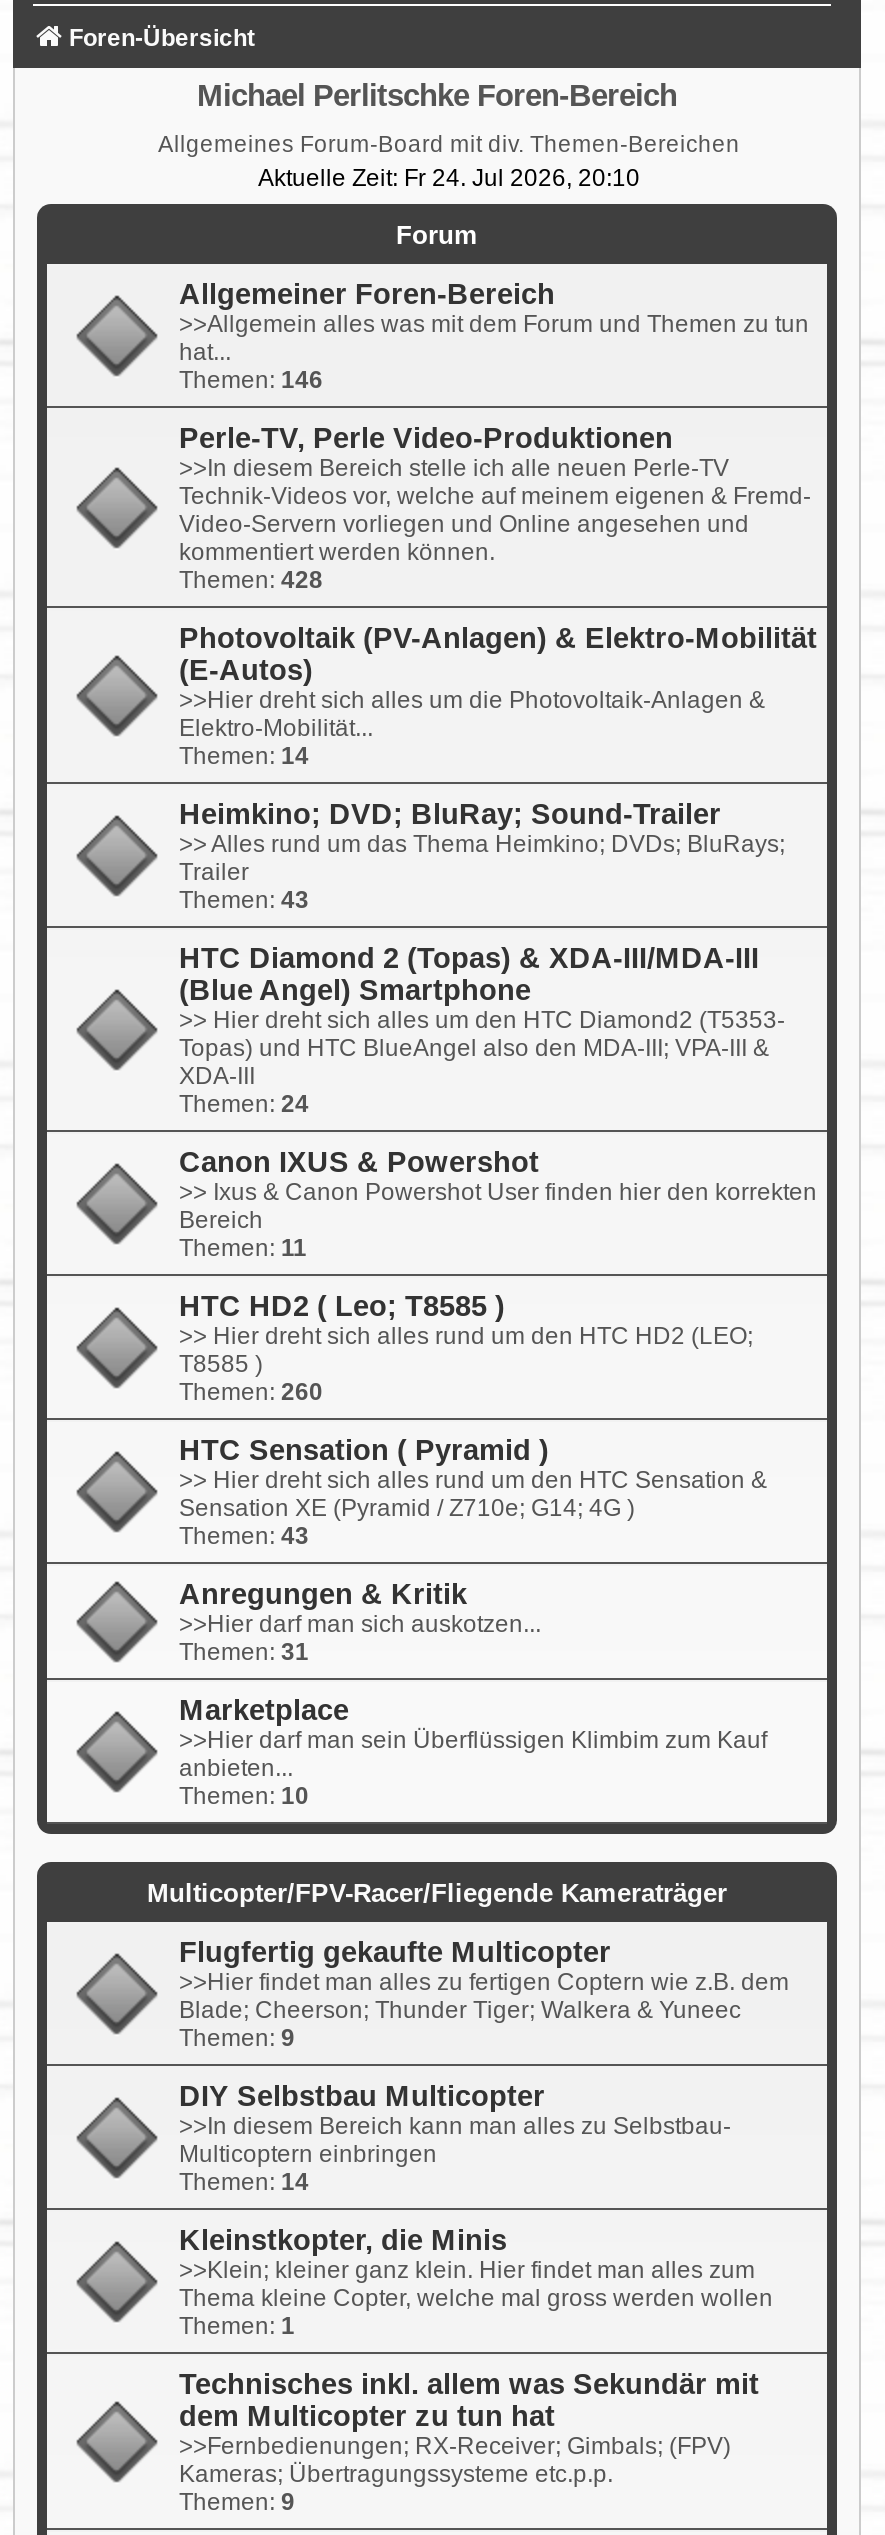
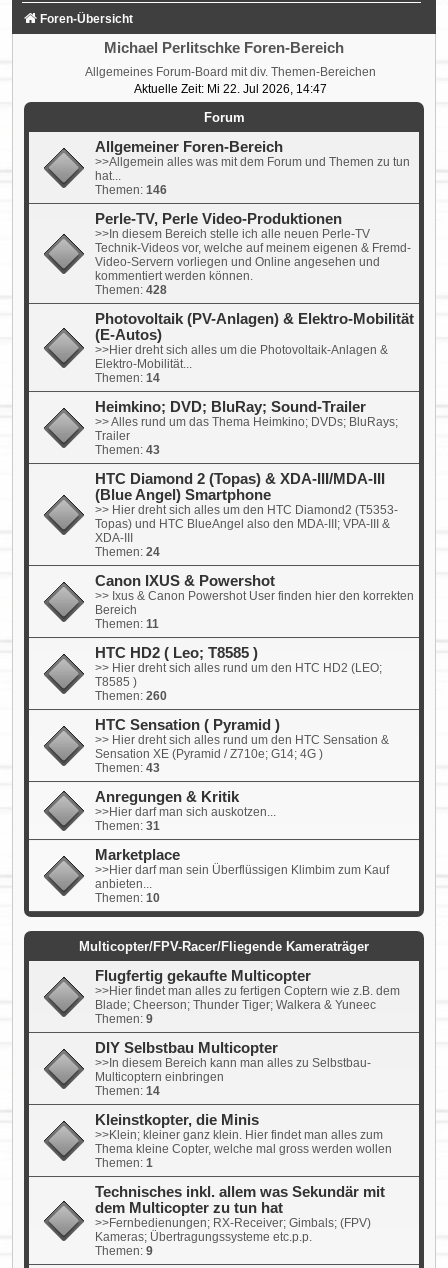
- Aktuelle Zeit: Fr 24. Jul 2026, 20:10
+ Aktuelle Zeit: Mi 22. Jul 2026, 14:47
